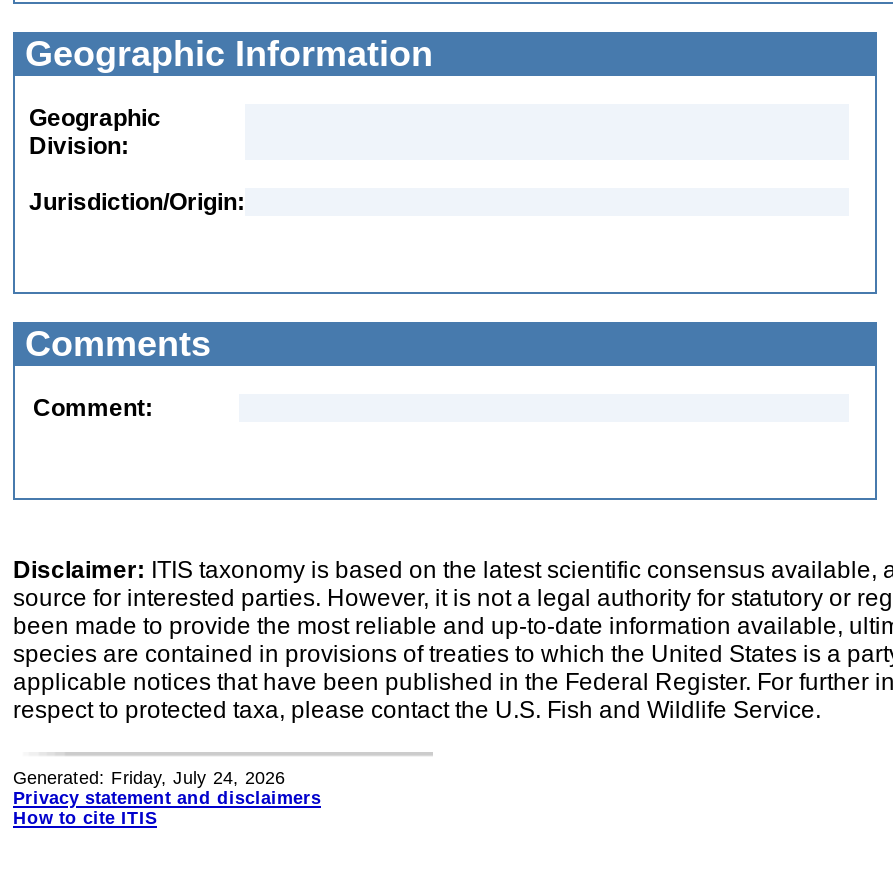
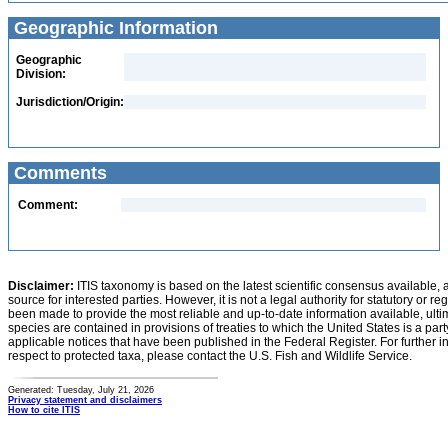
- Generated: Friday, July 24, 2026
+ Generated: Tuesday, July 21, 2026
